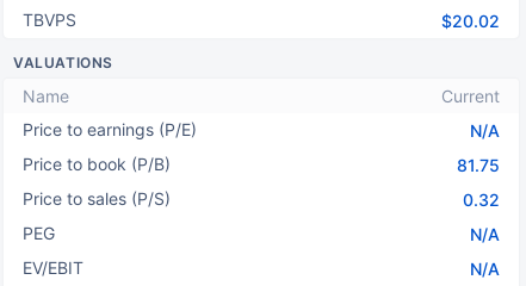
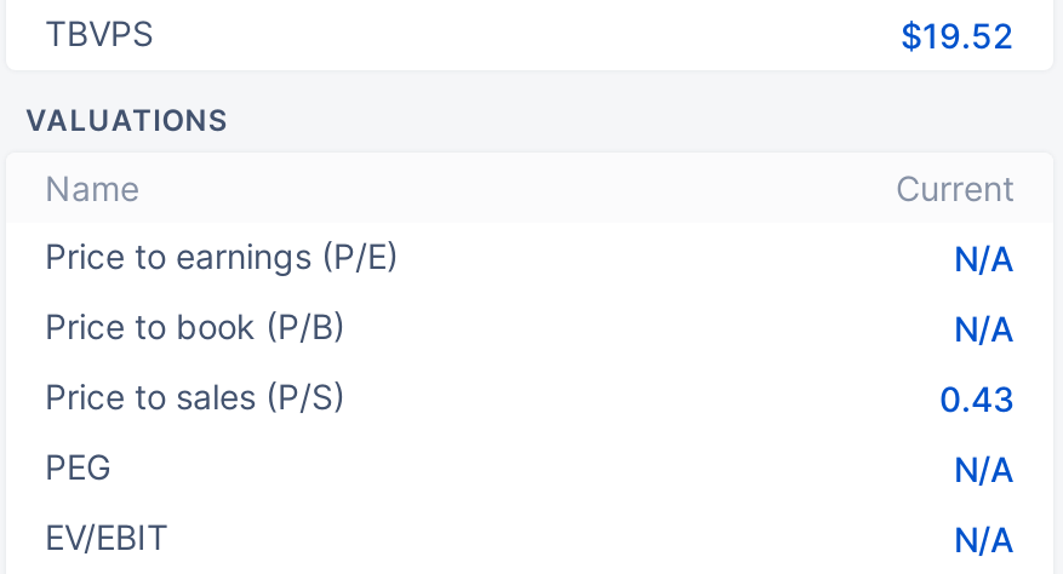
- $20.02
+ $19.52

- 81.75
+ N/A

- 0.32
+ 0.43
